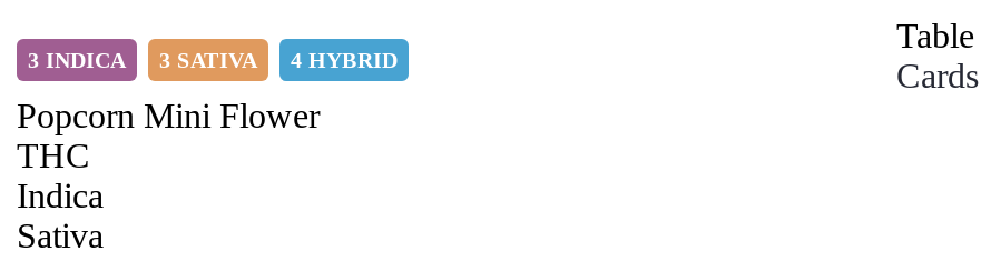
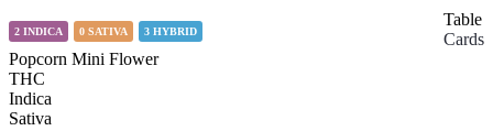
- 3 INDICA
+ 2 INDICA

- 3 SATIVA
+ 0 SATIVA

- 4 HYBRID
+ 3 HYBRID
